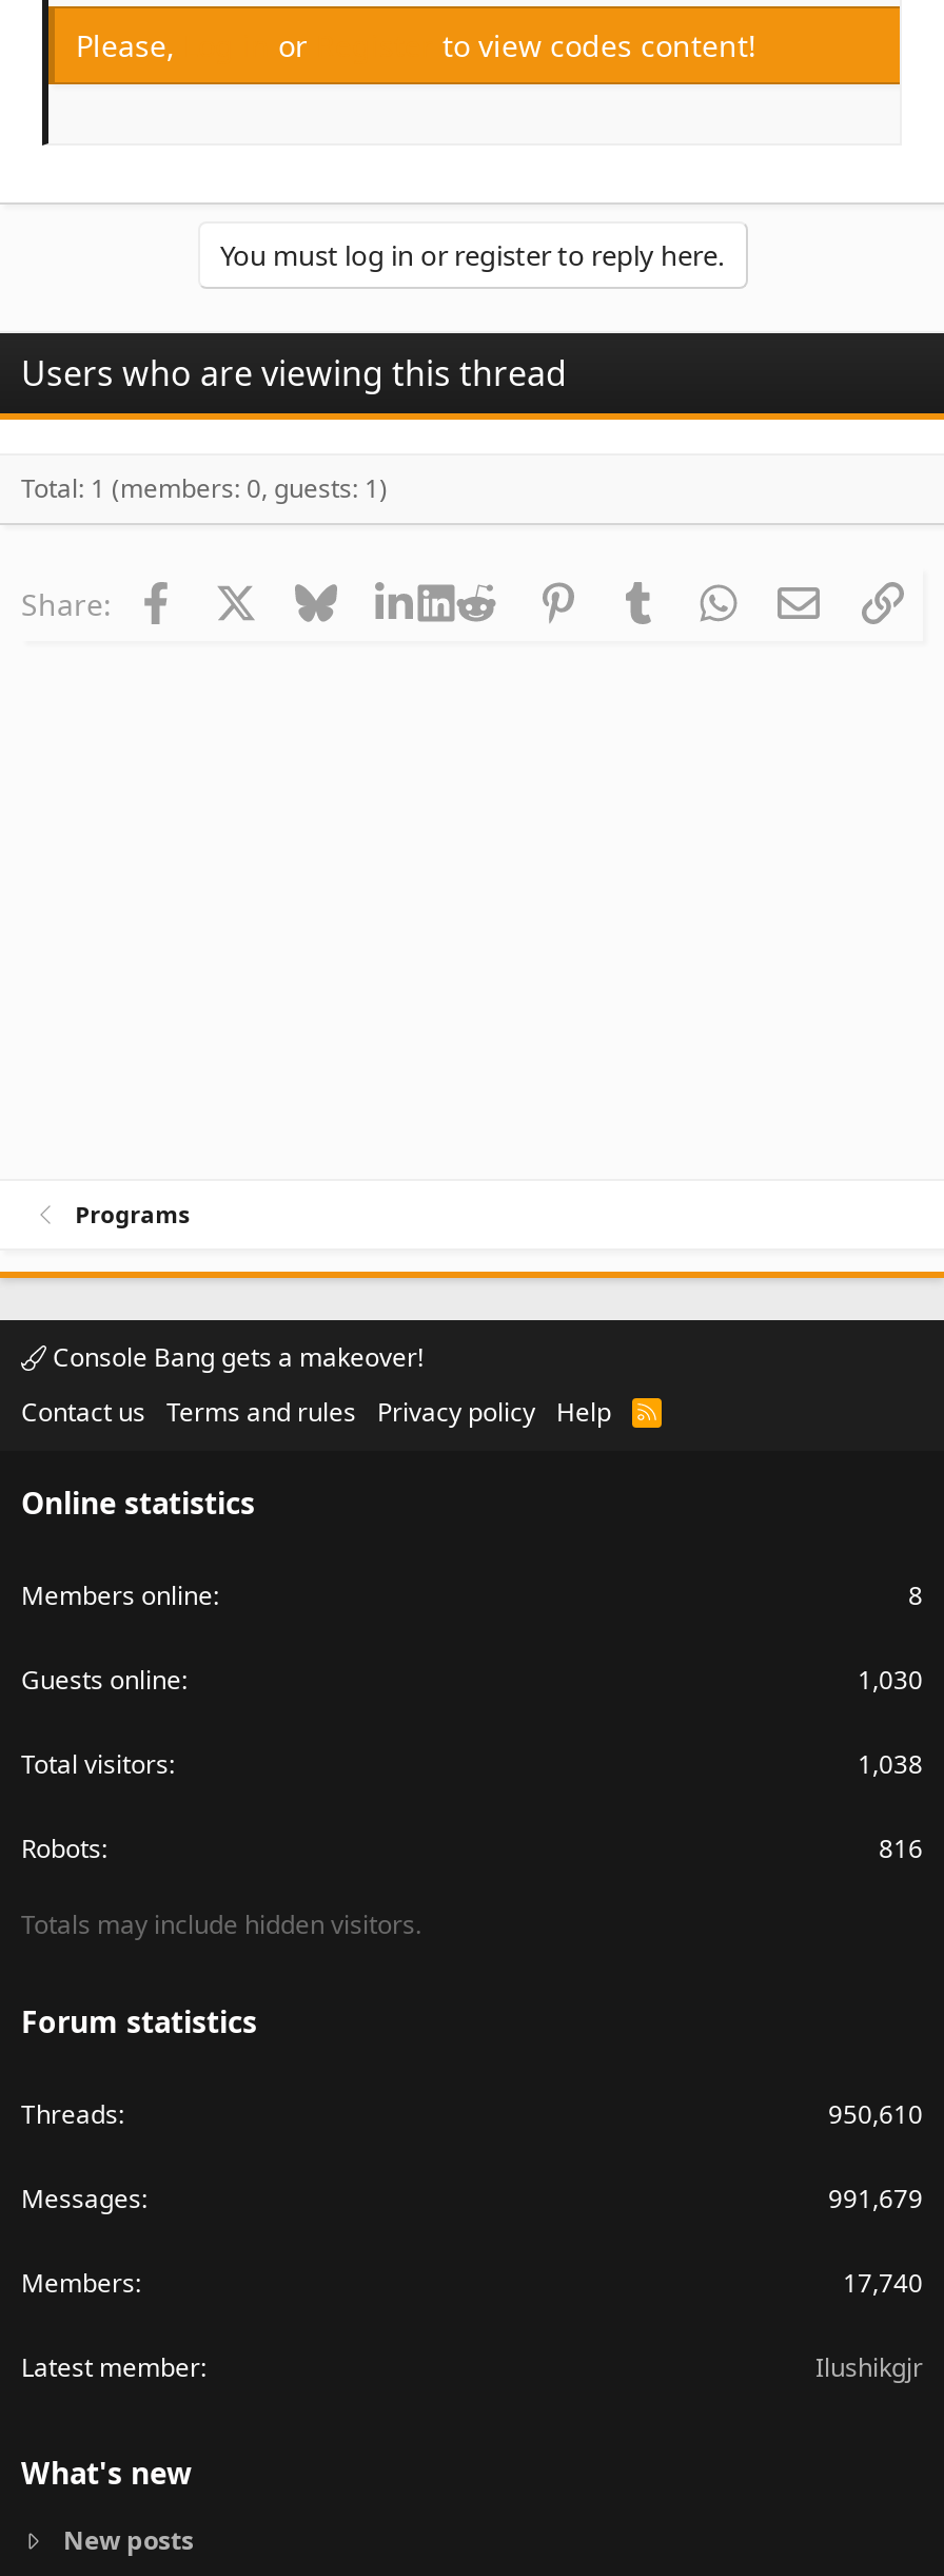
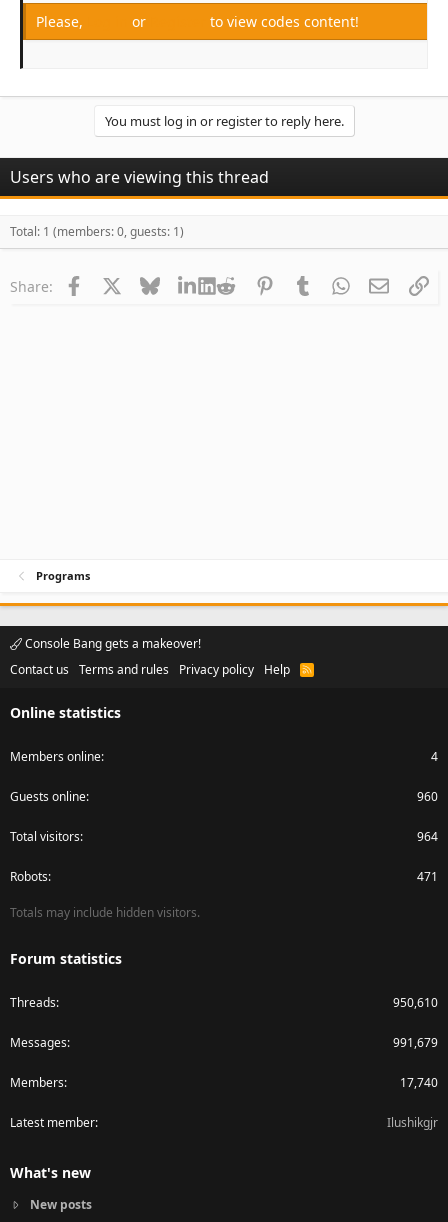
- 8
+ 4

- 1,030
+ 960

- 1,038
+ 964

- 816
+ 471
